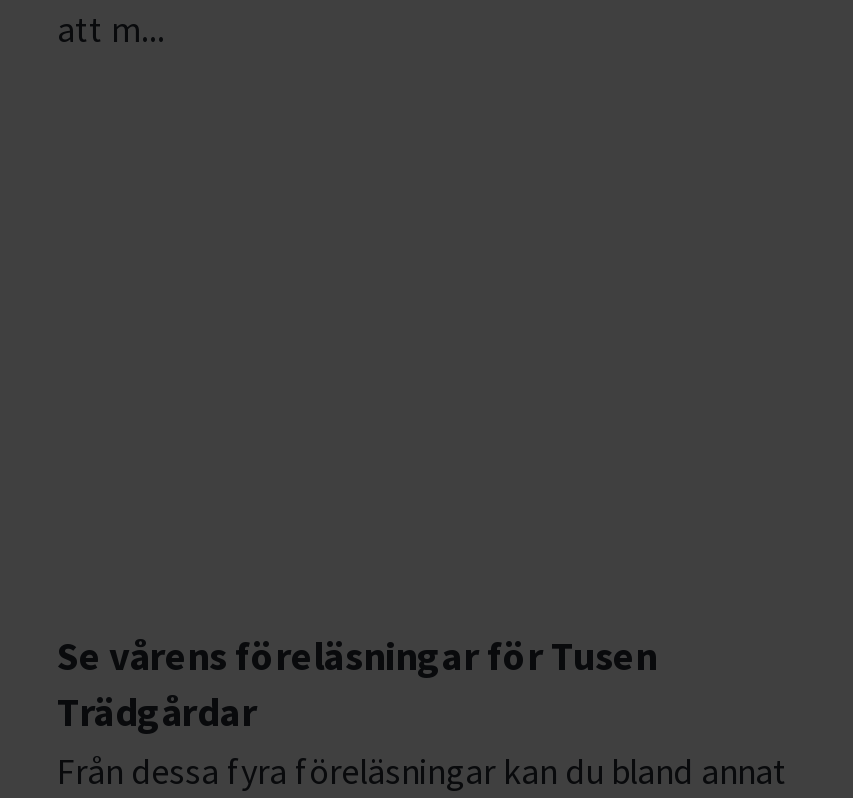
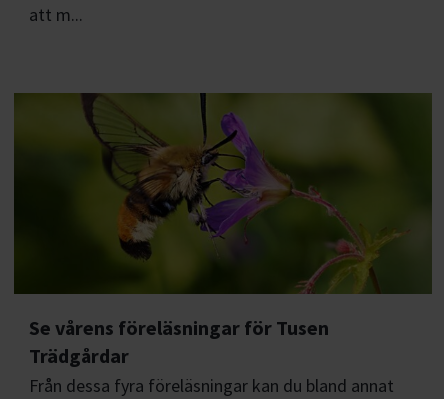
+ [image]
